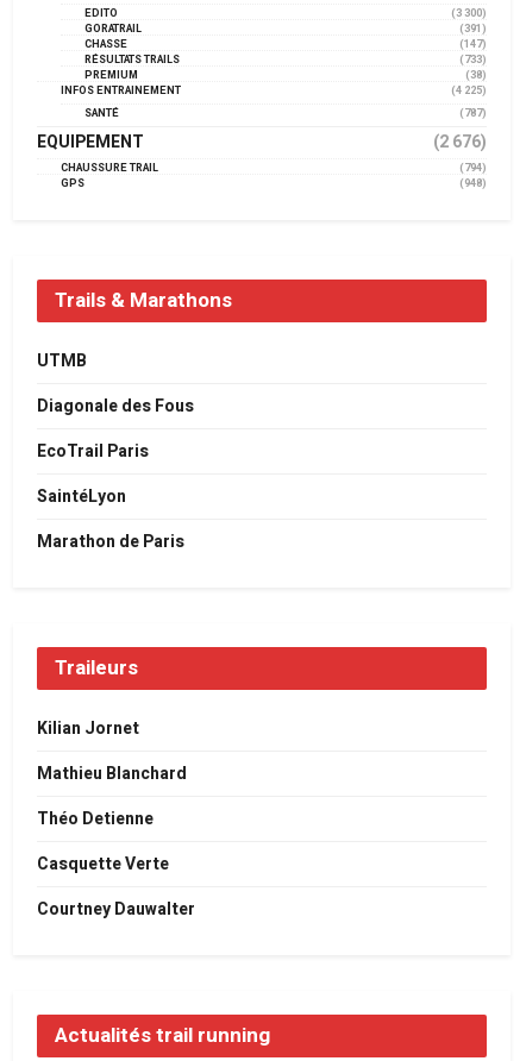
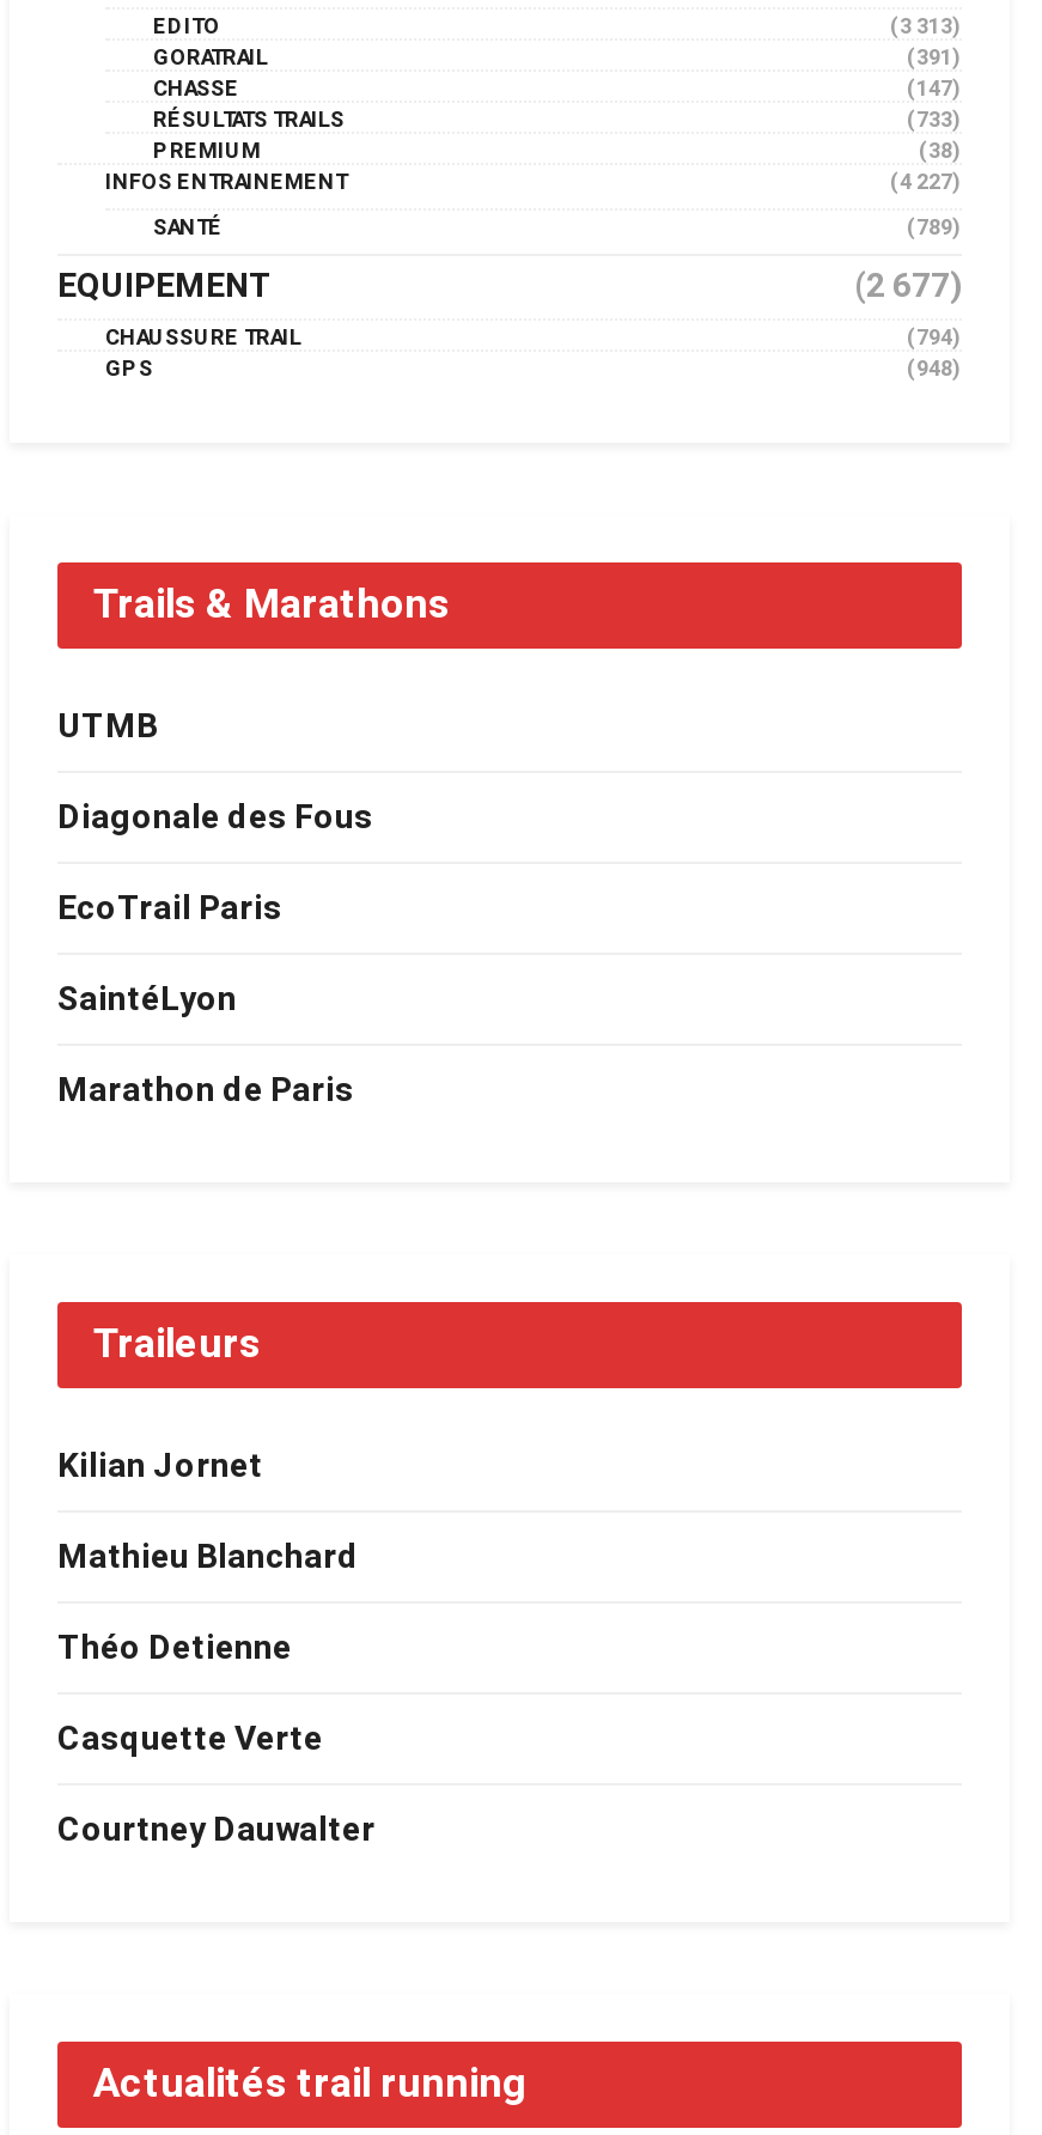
- (3 300)
+ (3 313)

- (4 225)
+ (4 227)

- (787)
+ (789)

- (2 676)
+ (2 677)
